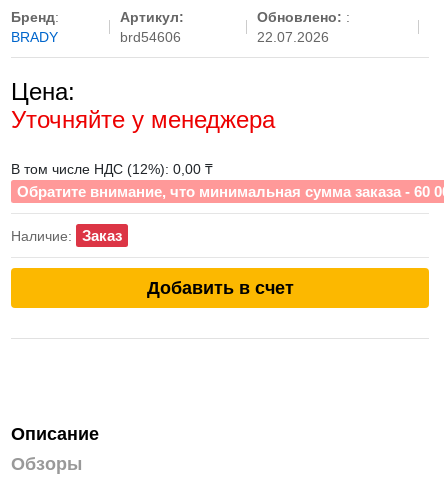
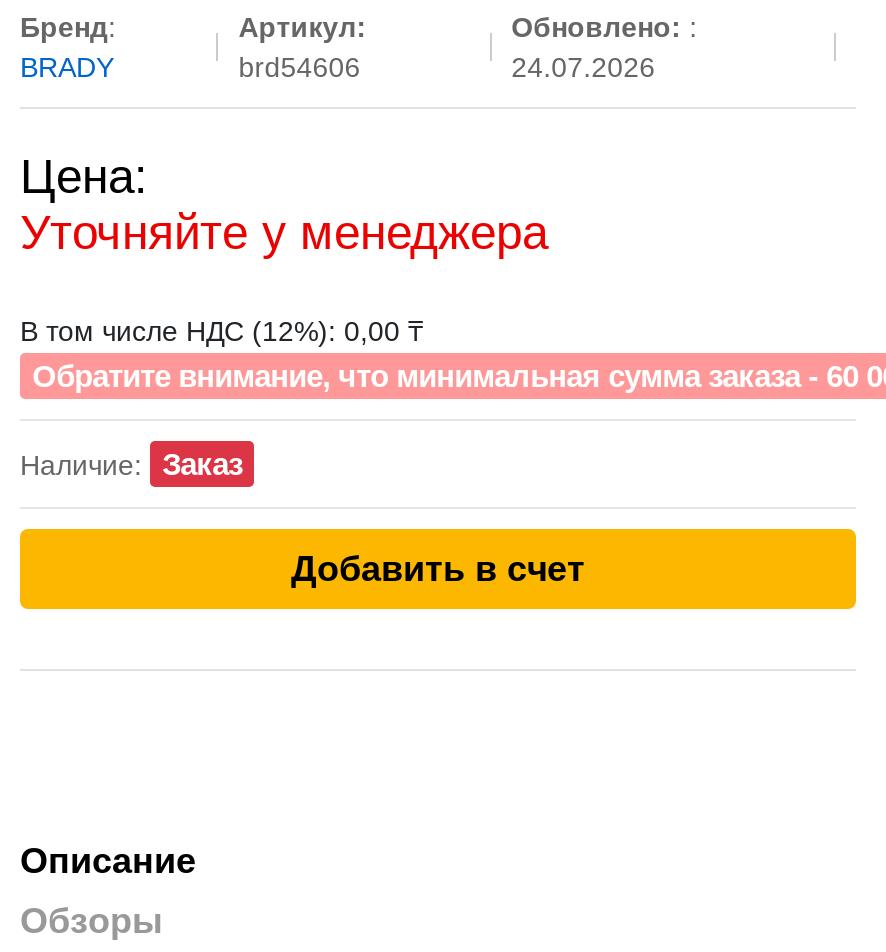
- 22.07.2026
+ 24.07.2026
